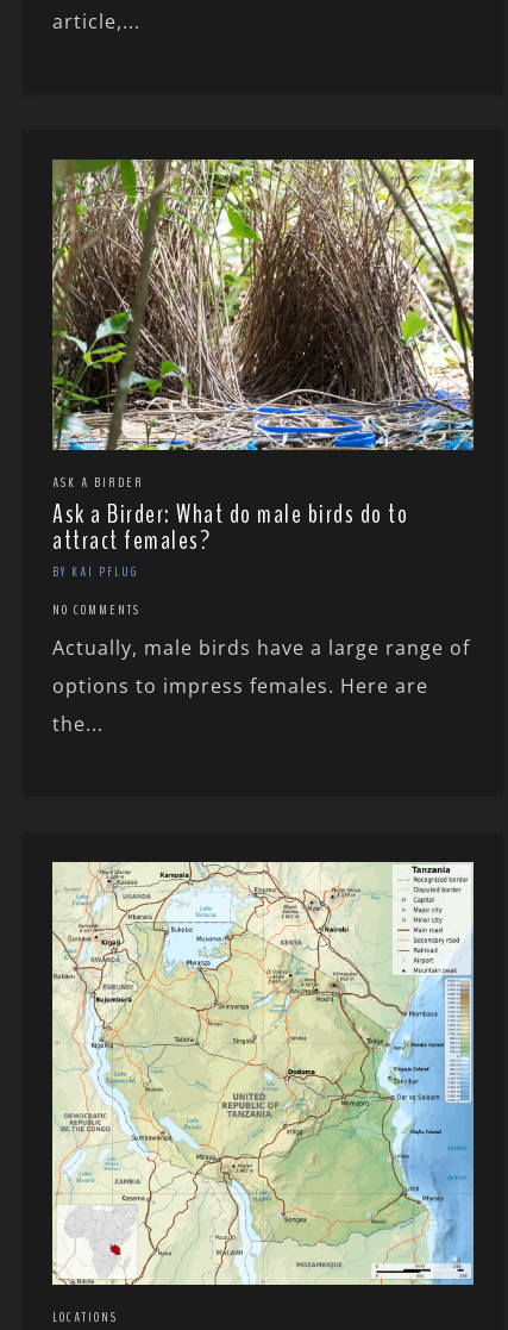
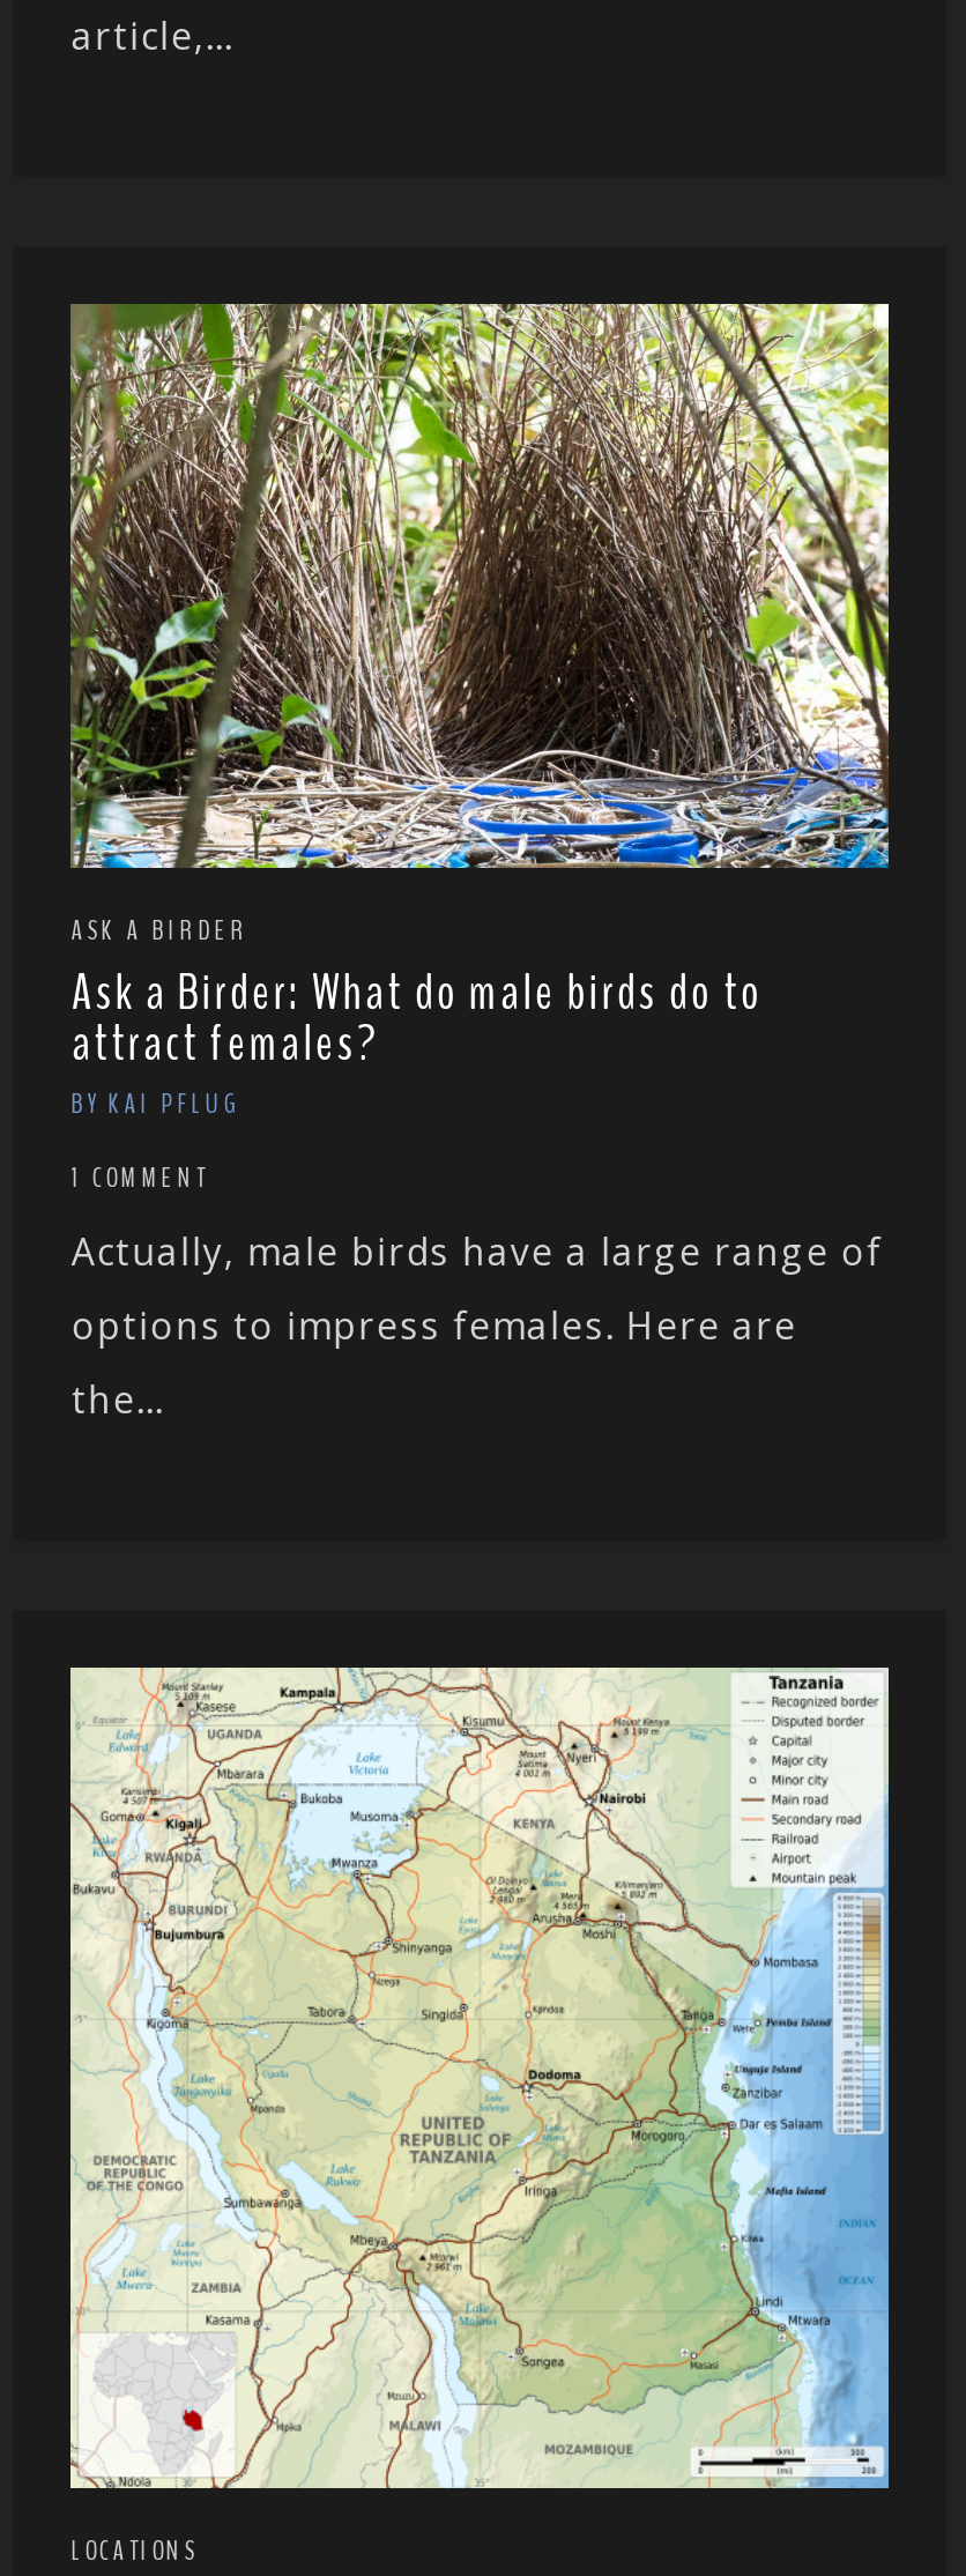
- NO COMMENTS
+ 1 COMMENT
